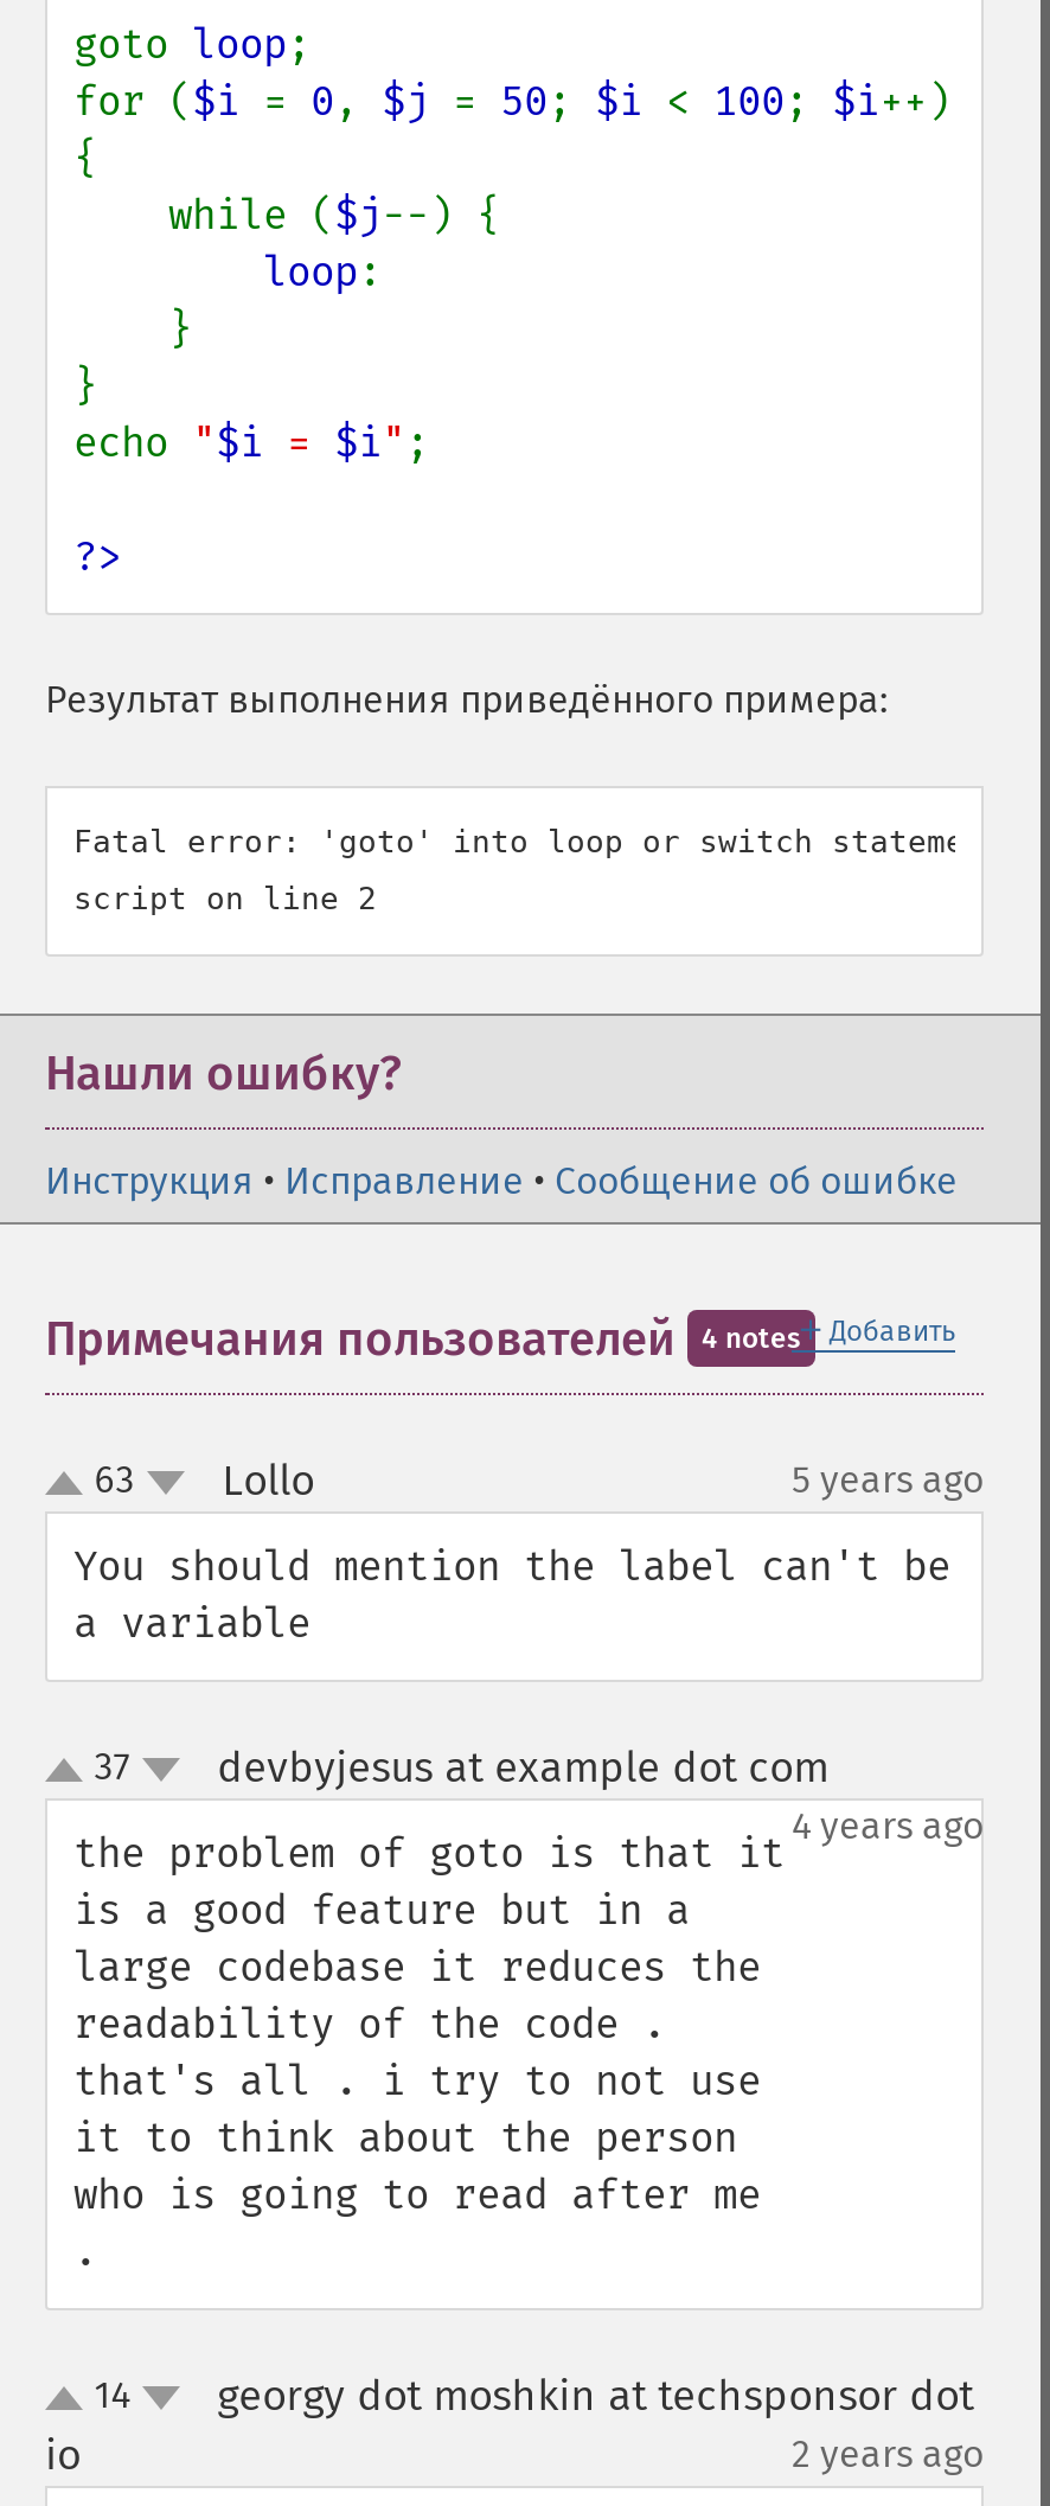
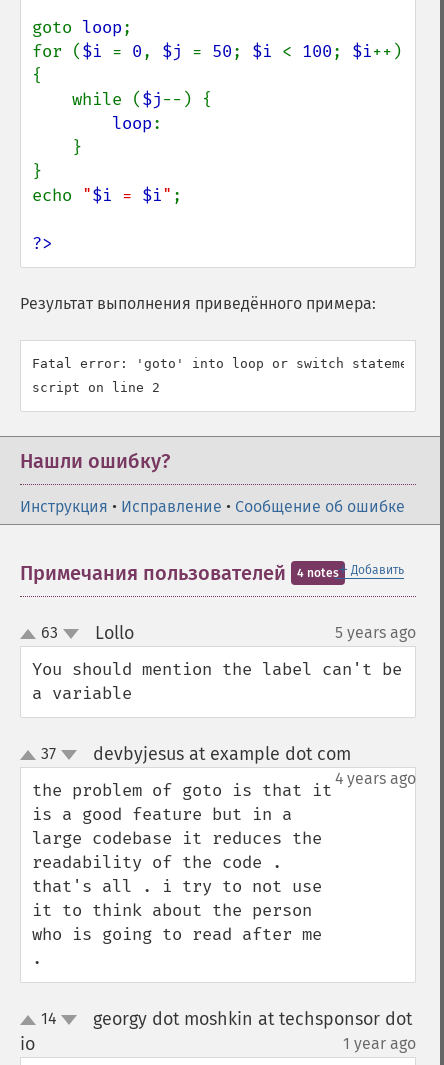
- 2 years ago
+ 1 year ago
